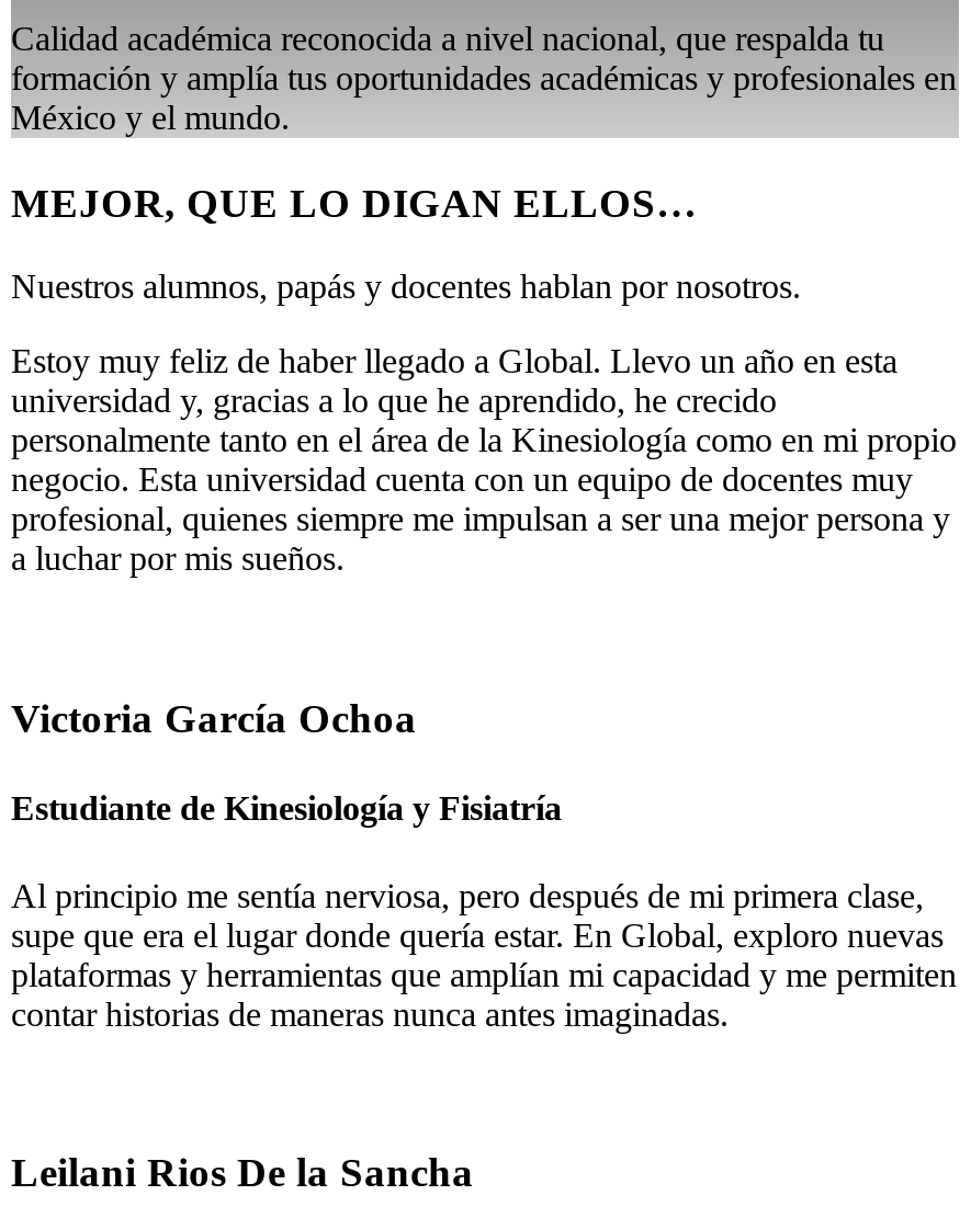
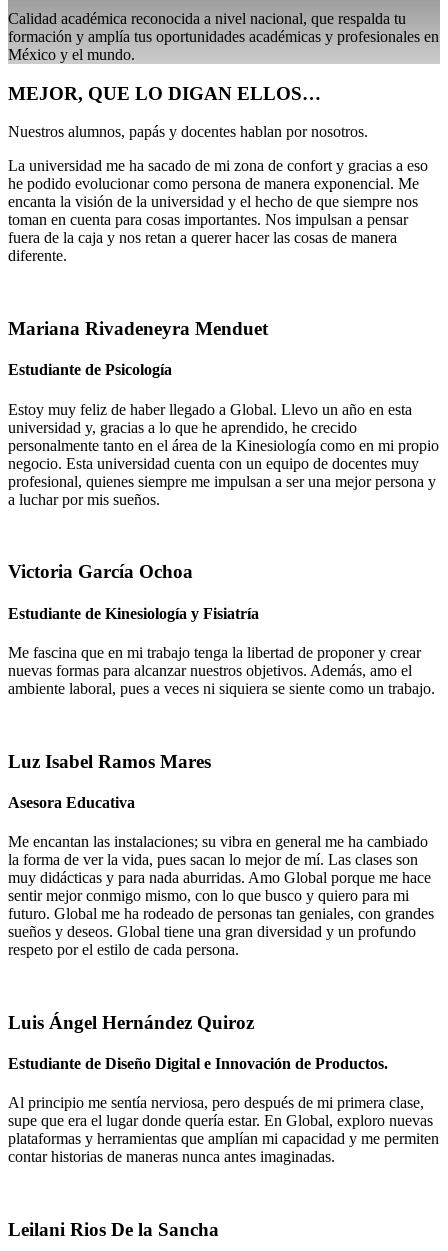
+ La universidad me ha sacado de mi zona de confort y gracias a eso
+ he podido evolucionar como persona de manera exponencial. Me
+ encanta la visión de la universidad y el hecho de que siempre nos
+ toman en cuenta para cosas importantes. Nos impulsan a pensar
+ fuera de la caja y nos retan a querer hacer las cosas de manera
+ diferente.

+ Mariana Rivadeneyra Menduet
+ Estudiante de Psicología

+ Me fascina que en mi trabajo tenga la libertad de proponer y crear
+ nuevas formas para alcanzar nuestros objetivos. Además, amo el
+ ambiente laboral, pues a veces ni siquiera se siente como un trabajo.

+ Luz Isabel Ramos Mares
+ Asesora Educativa
+ Me encantan las instalaciones; su vibra en general me ha cambiado
+ la forma de ver la vida, pues sacan lo mejor de mí. Las clases son
+ muy didácticas y para nada aburridas. Amo Global porque me hace
+ sentir mejor conmigo mismo, con lo que busco y quiero para mi
+ futuro. Global me ha rodeado de personas tan geniales, con grandes
+ sueños y deseos. Global tiene una gran diversidad y un profundo
+ respeto por el estilo de cada persona.

+ Luis Ángel Hernández Quiroz
+ Estudiante de Diseño Digital e Innovación de Productos.
